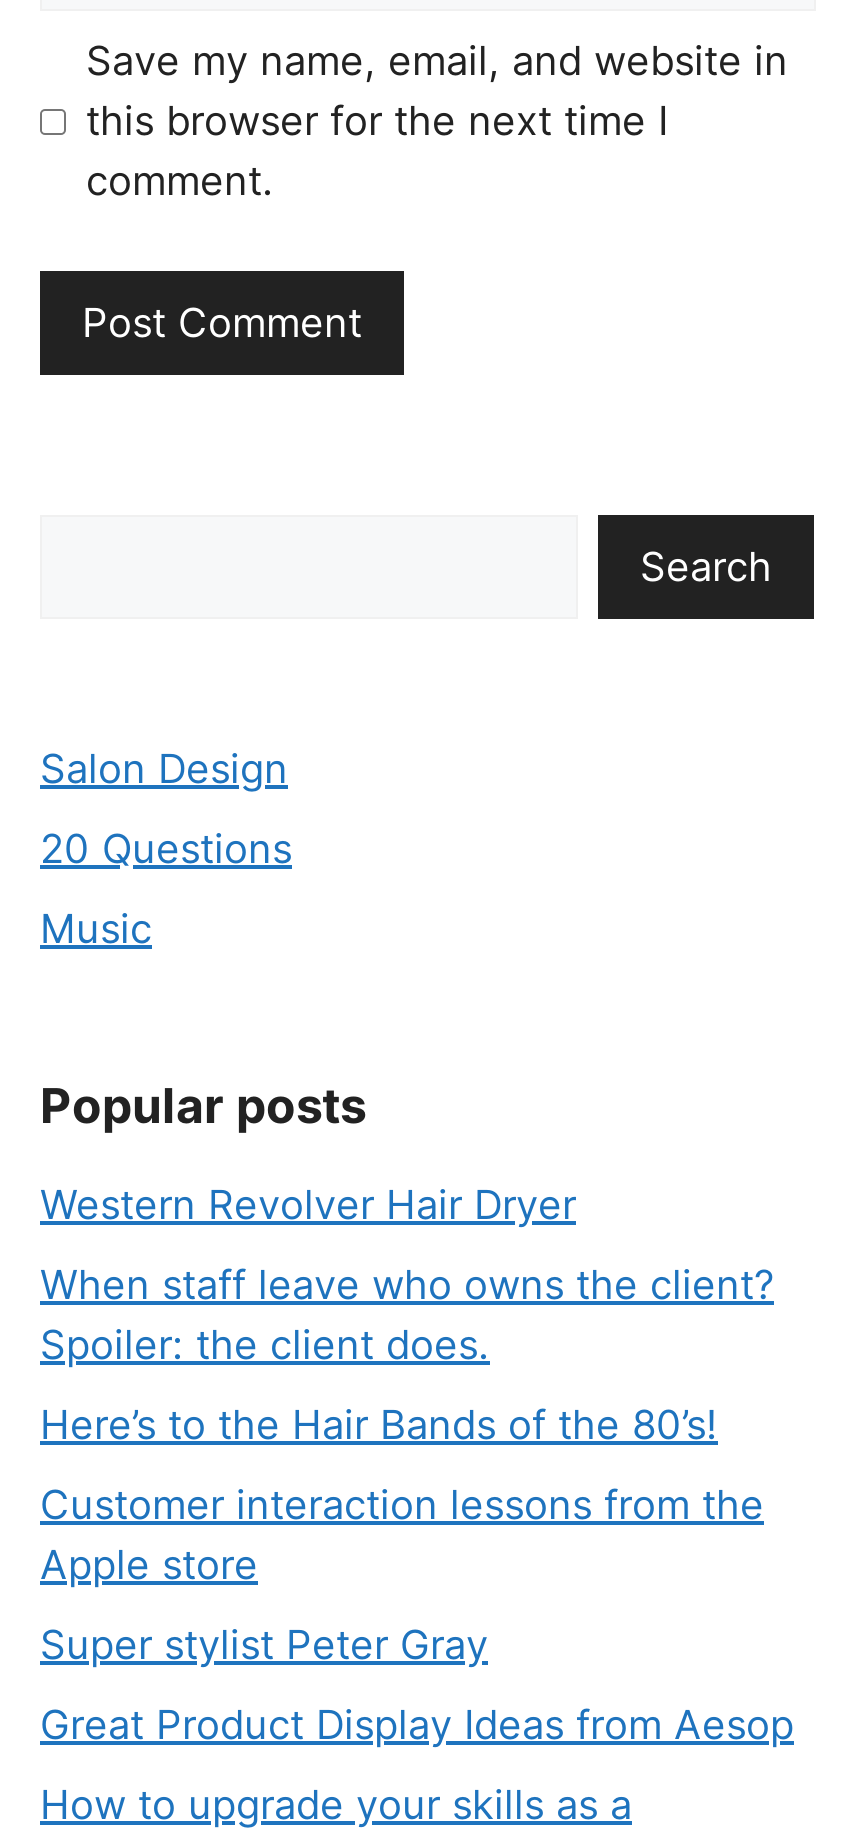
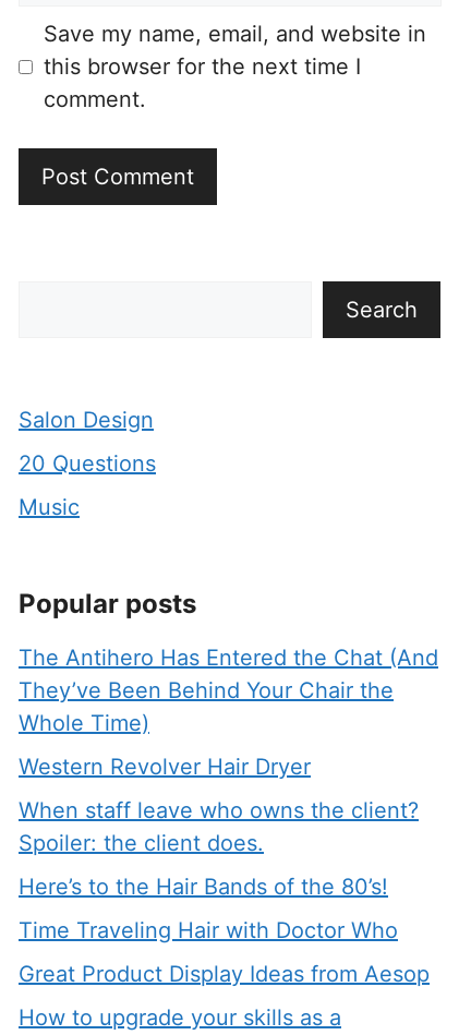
+ The Antihero Has Entered the Chat (And
+ They’ve Been Behind Your Chair the
+ Whole Time)

moved down: Western Revolver Hair Dryer | When staff leave who owns the client? | Spoiler: the client does. | Here’s to the Hair Bands of the 80’s!

- Customer interaction lessons from the
- Apple store
- Super stylist Peter Gray
+ Time Traveling Hair with Doctor Who
